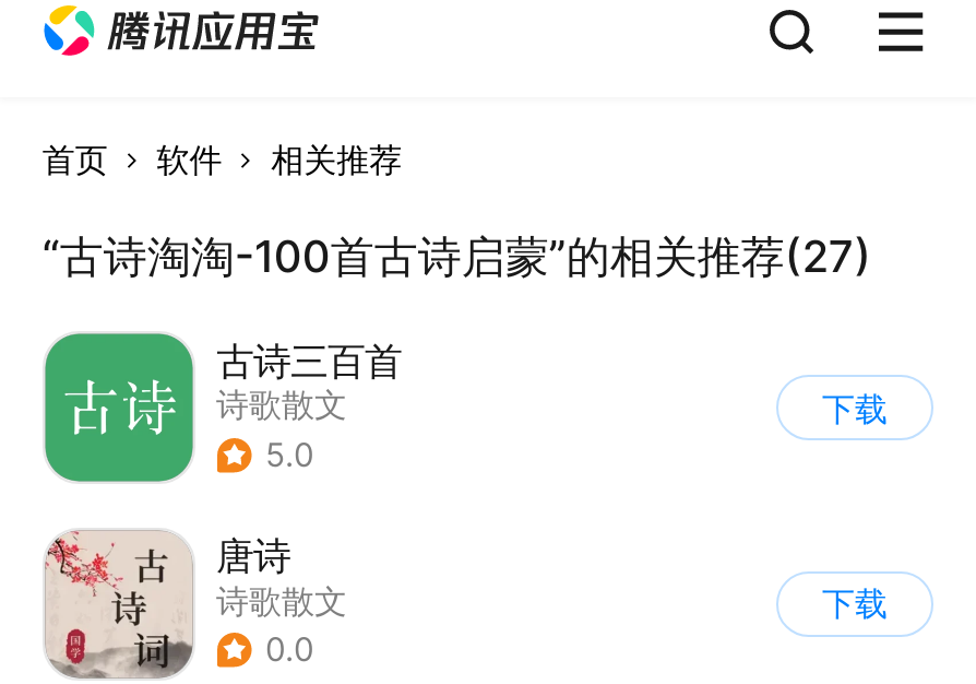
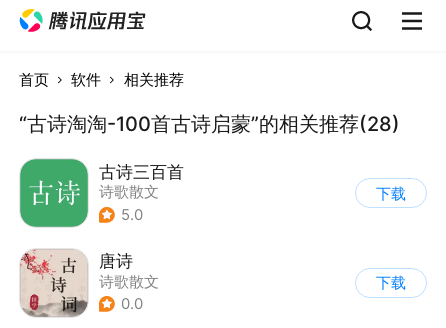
- “古诗淘淘-100首古诗启蒙”的相关推荐(27)
+ “古诗淘淘-100首古诗启蒙”的相关推荐(28)
